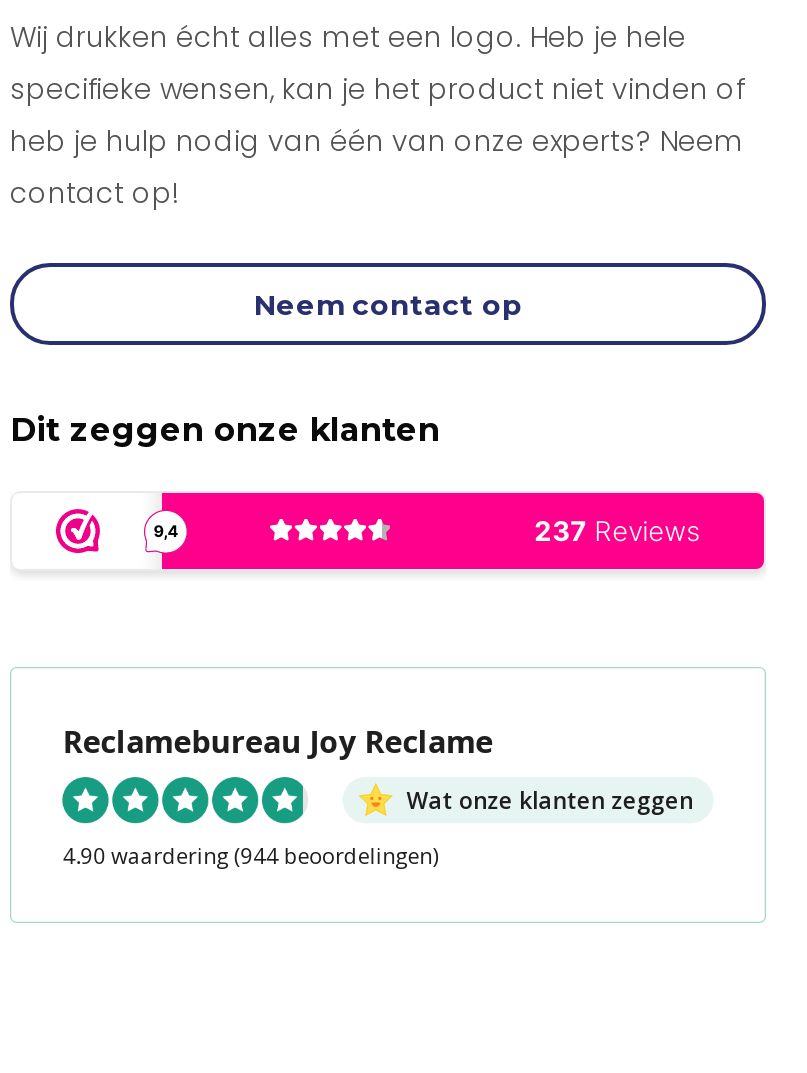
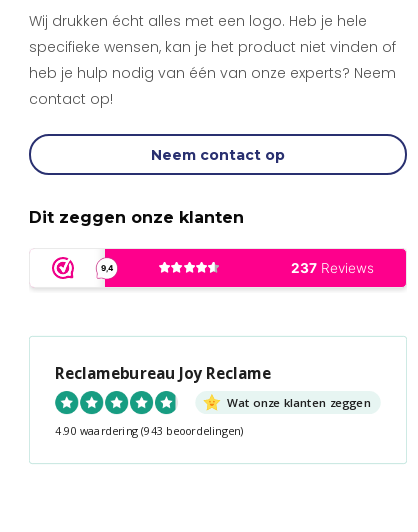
- 4.90 waardering (944 beoordelingen)
+ 4.90 waardering (943 beoordelingen)
